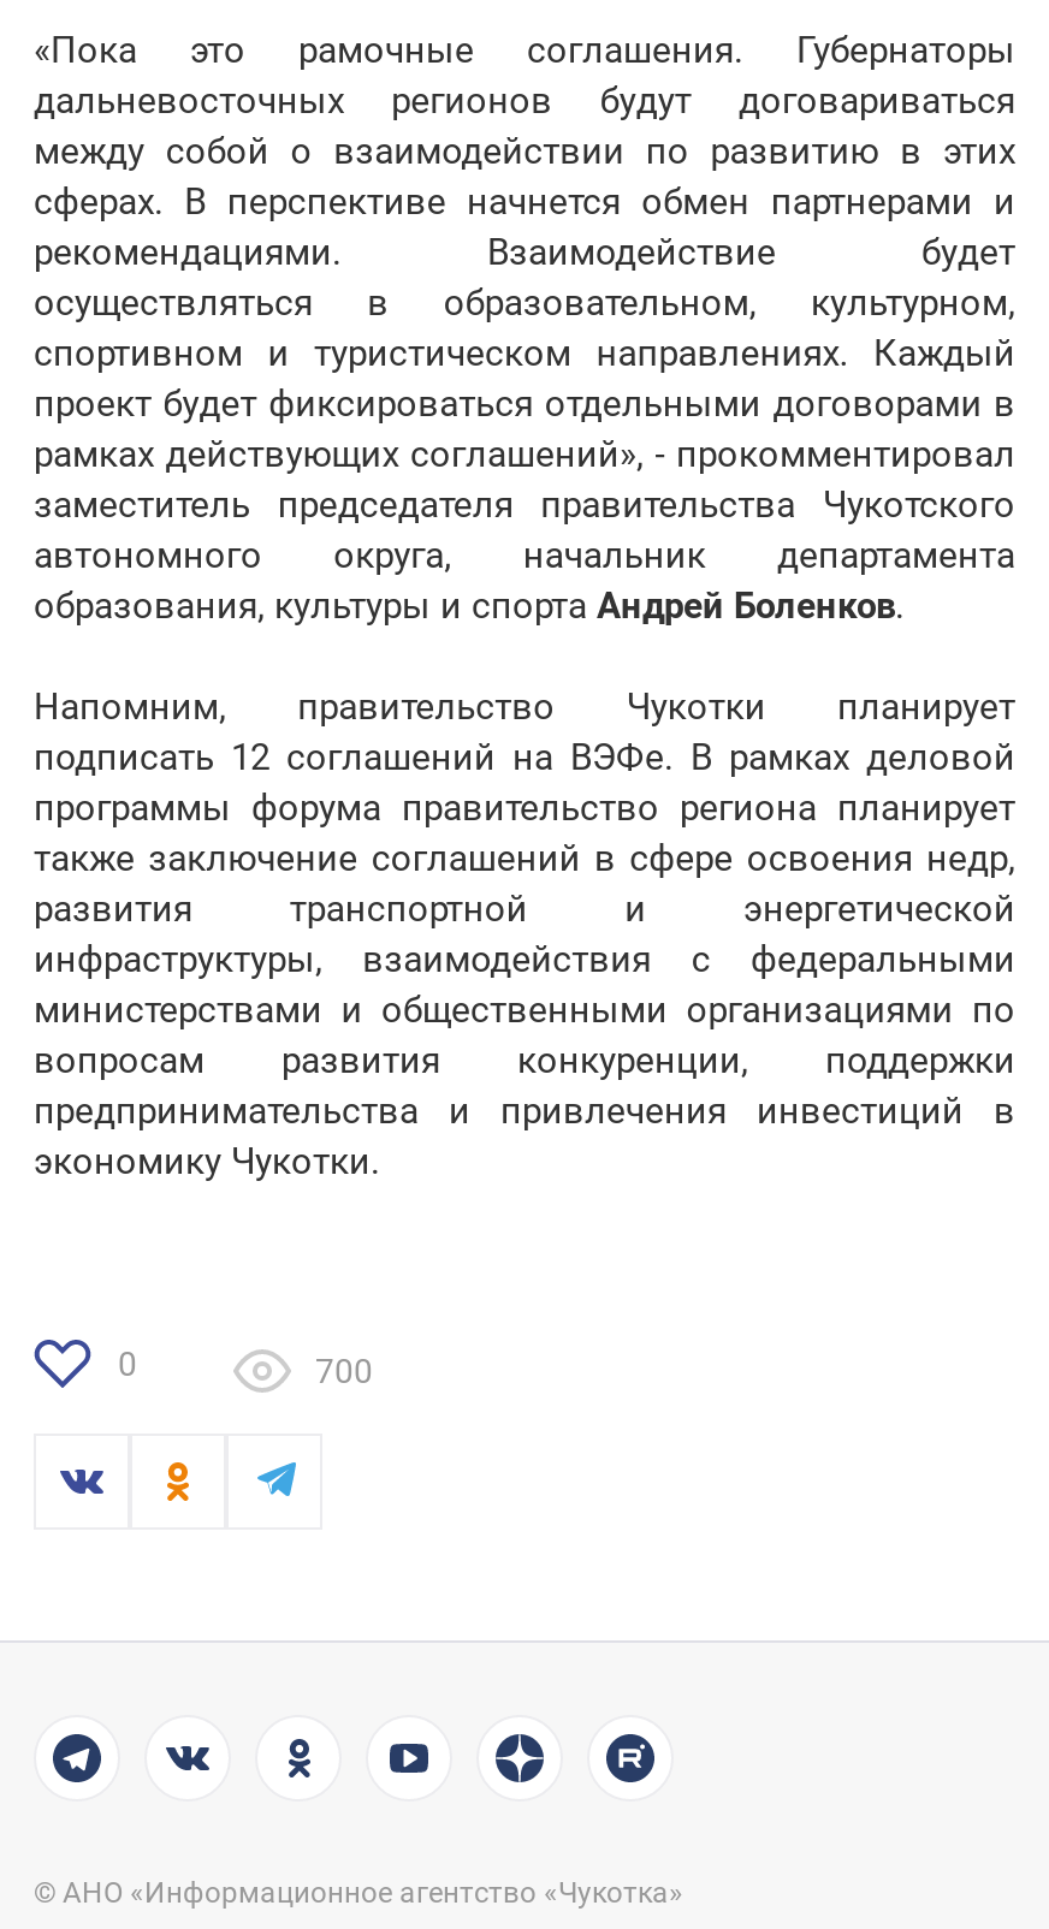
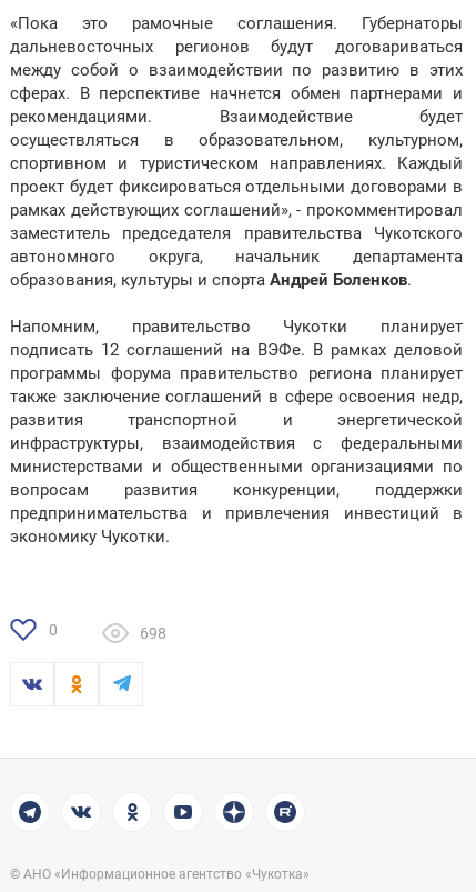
- 700
+ 698
